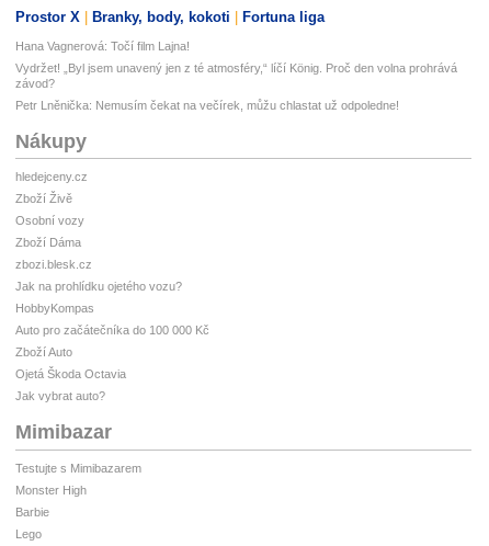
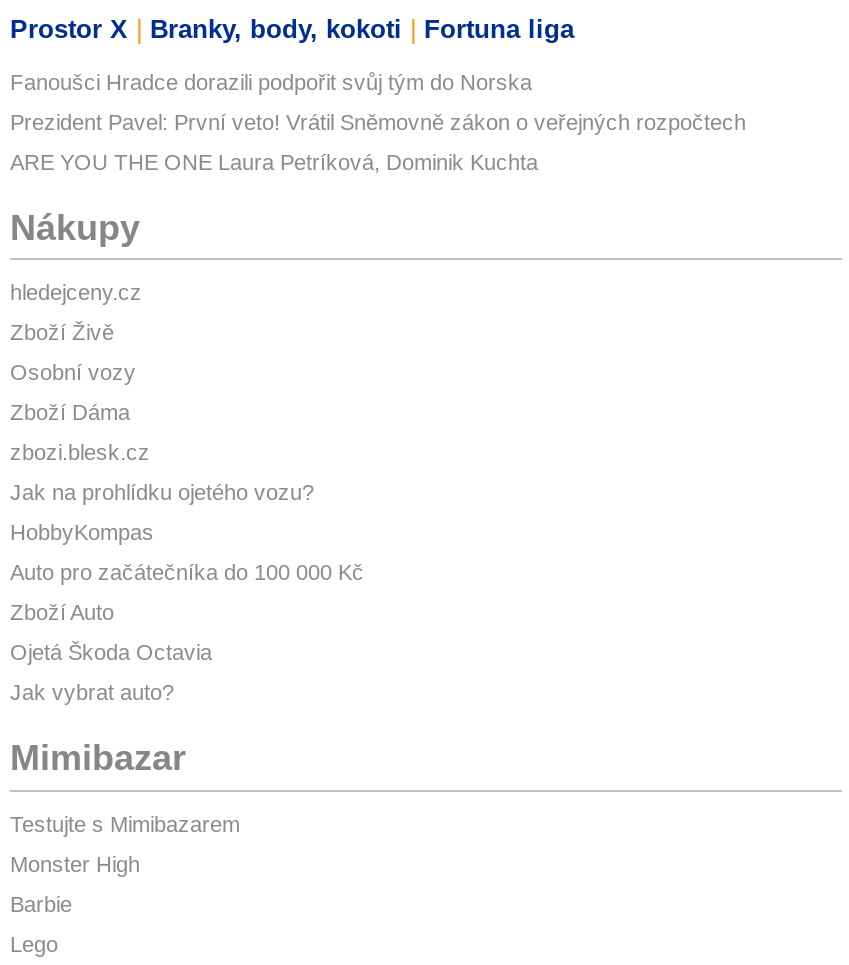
- Hana Vagnerová: Točí film Lajna!
+ Fanoušci Hradce dorazili podpořit svůj tým do Norska

- Vydržet! „Byl jsem unavený jen z té atmosféry,“ líčí König. Proč den volna prohrává
- závod?
+ Prezident Pavel: První veto! Vrátil Sněmovně zákon o veřejných rozpočtech

- Petr Lněnička: Nemusím čekat na večírek, můžu chlastat už odpoledne!
+ ARE YOU THE ONE Laura Petríková, Dominik Kuchta
